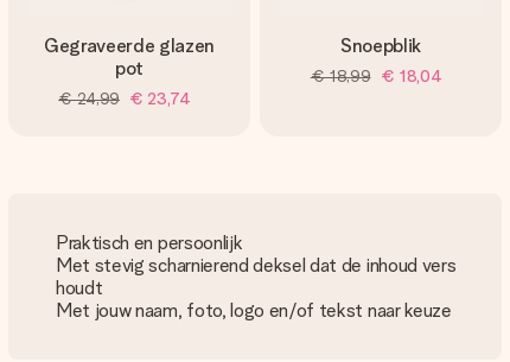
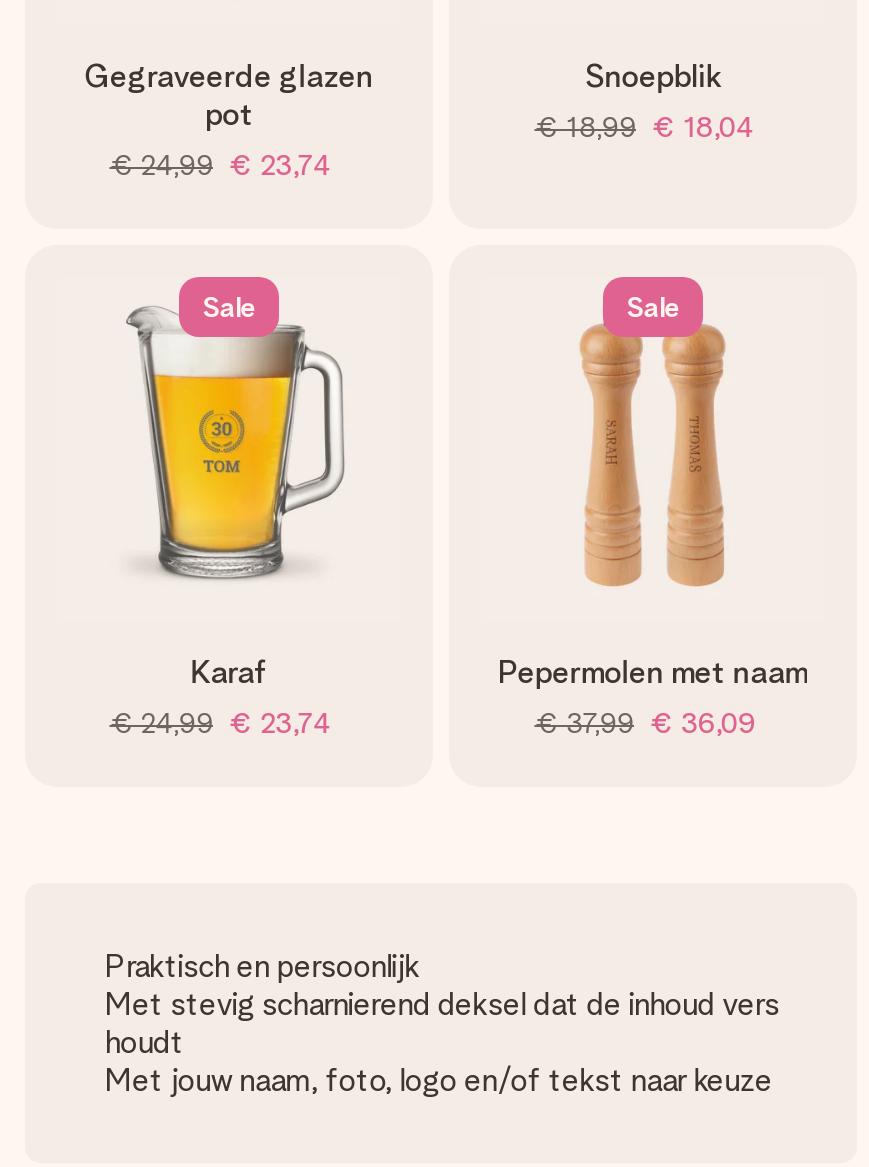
+ Karaf
+ € 24,99 € 23,74

+ [image]
+ Sale

+ [image]
+ Pepermolen met naam
+ € 37,99 € 36,09

+ Sale

+ [image]
